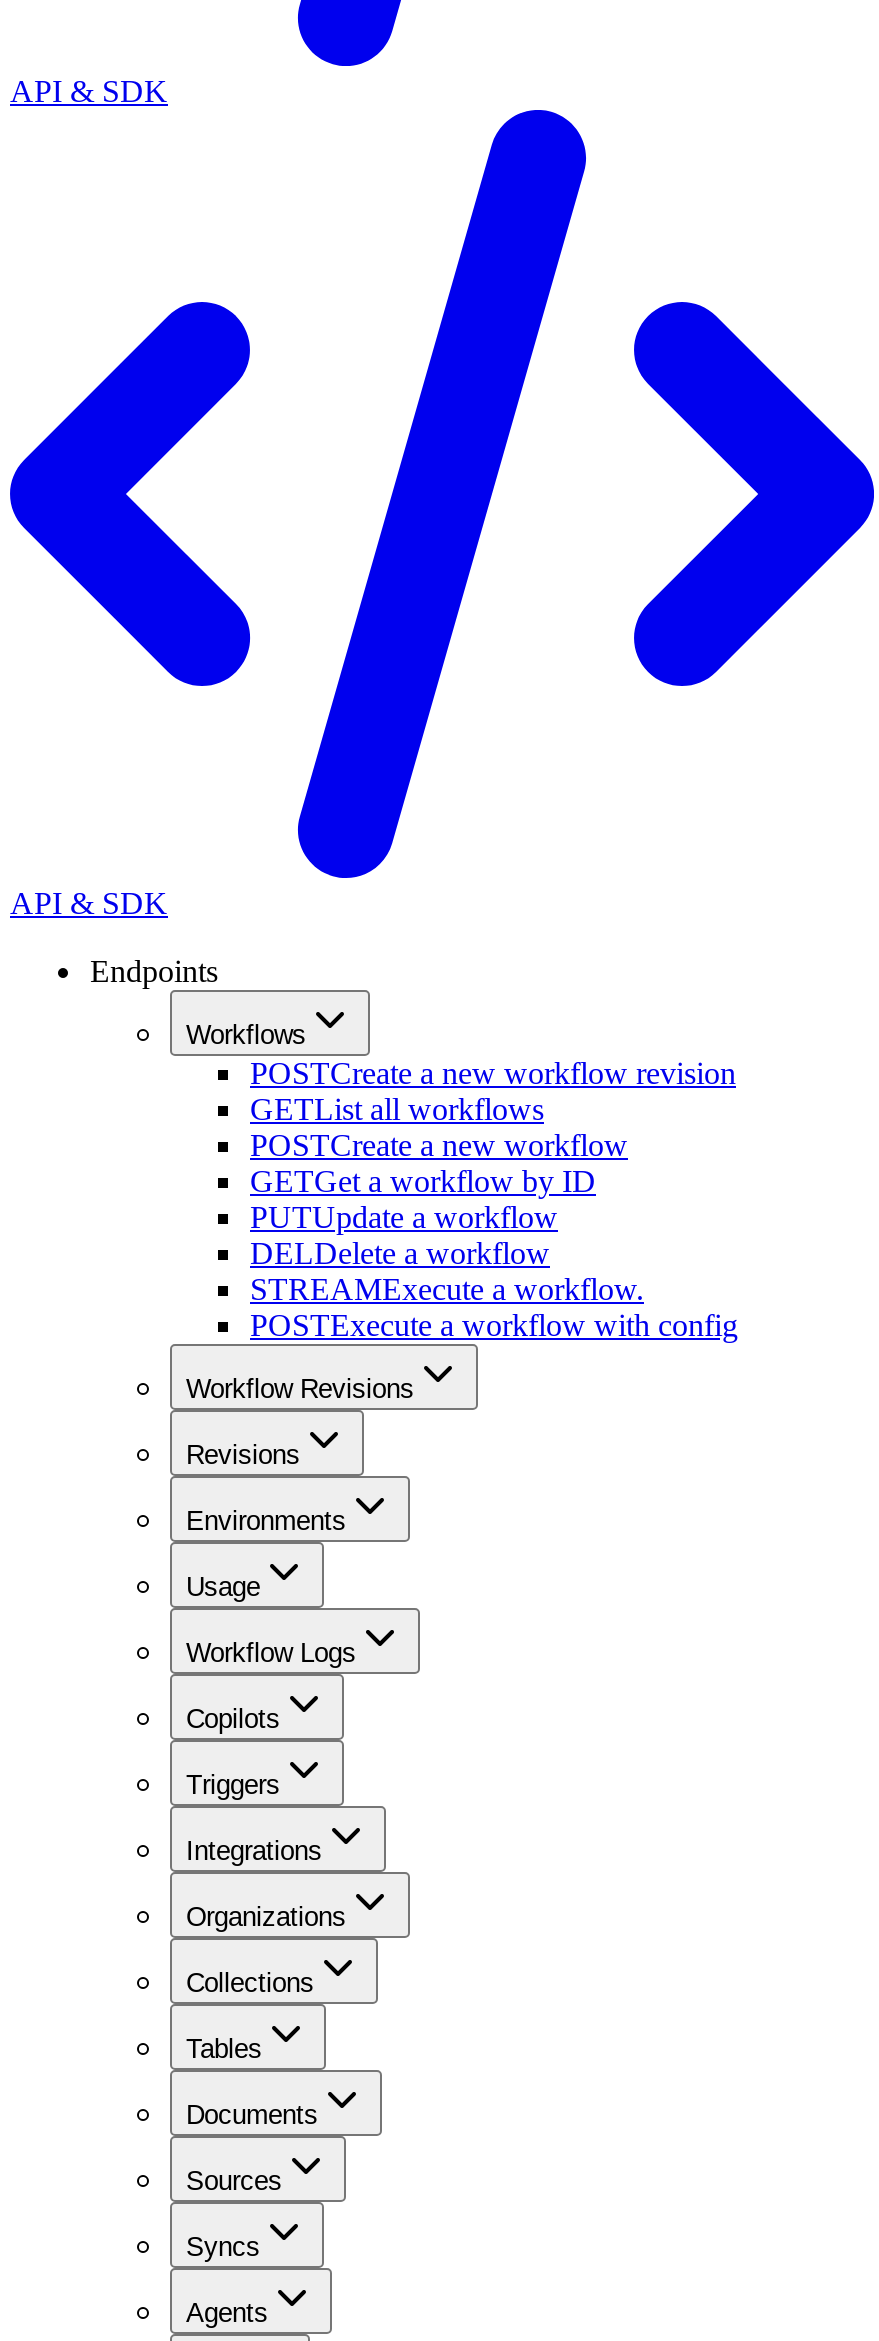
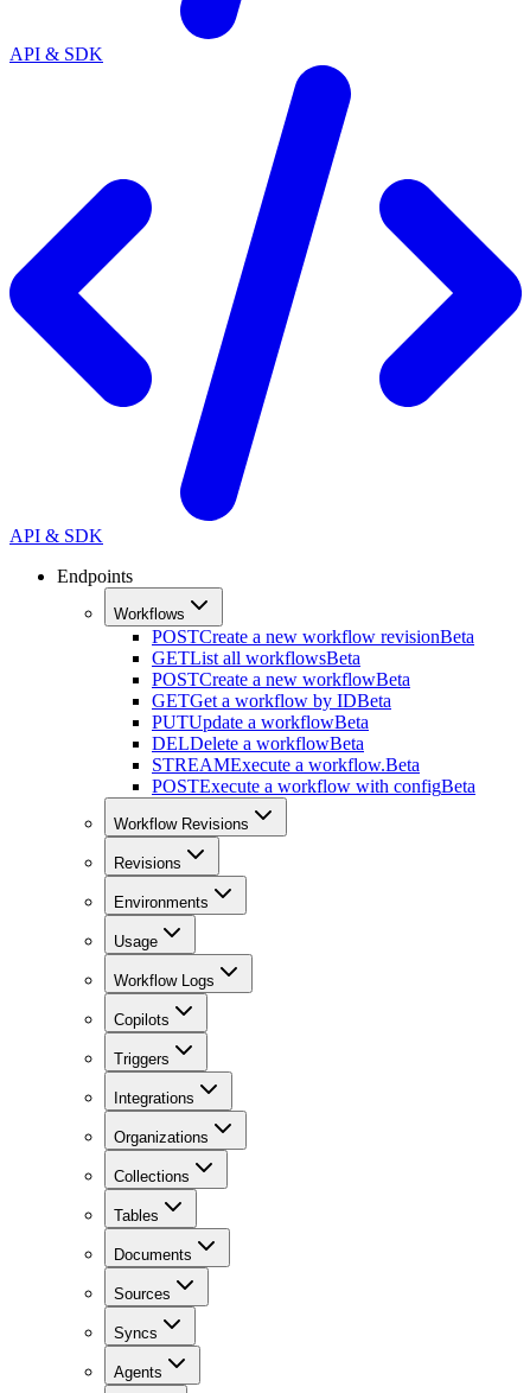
- POSTCreate a new workflow revision
- GETList all workflows
- POSTCreate a new workflow
- GETGet a workflow by ID
- PUTUpdate a workflow
- DELDelete a workflow
- STREAMExecute a workflow.
- POSTExecute a workflow with config
+ POSTCreate a new workflow revisionBeta
+ GETList all workflowsBeta
+ POSTCreate a new workflowBeta
+ GETGet a workflow by IDBeta
+ PUTUpdate a workflowBeta
+ DELDelete a workflowBeta
+ STREAMExecute a workflow.Beta
+ POSTExecute a workflow with configBeta
